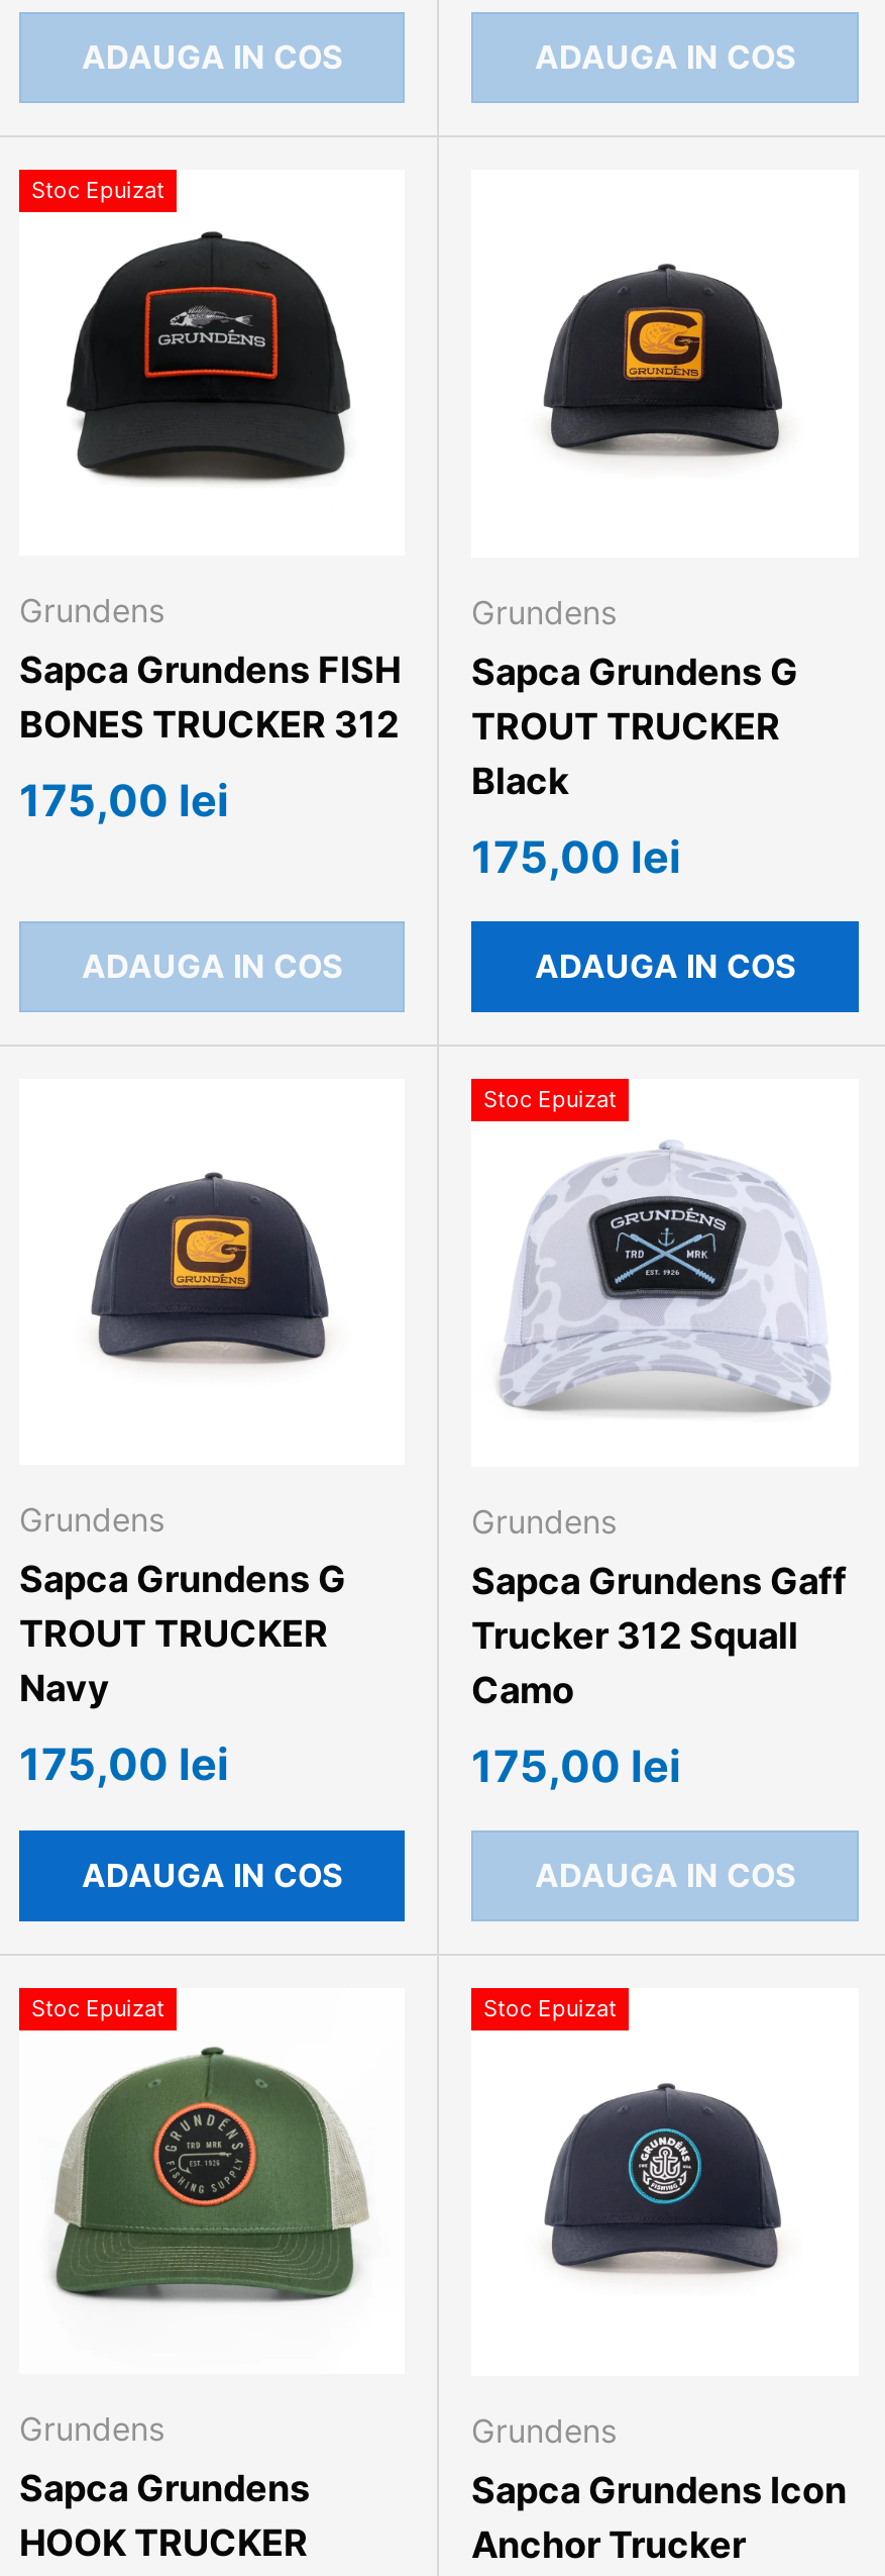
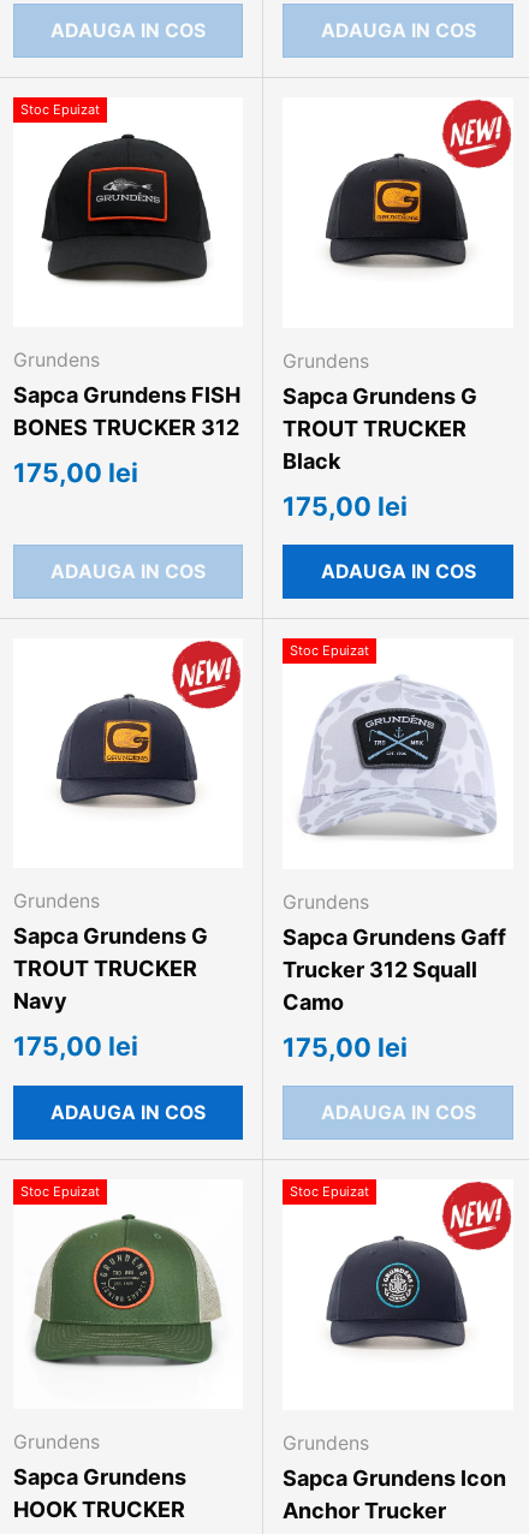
+ [image]

+ [image]

+ [image]
